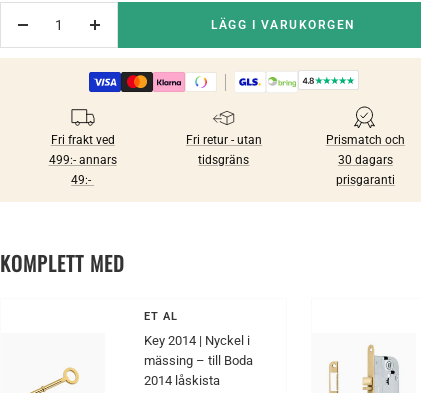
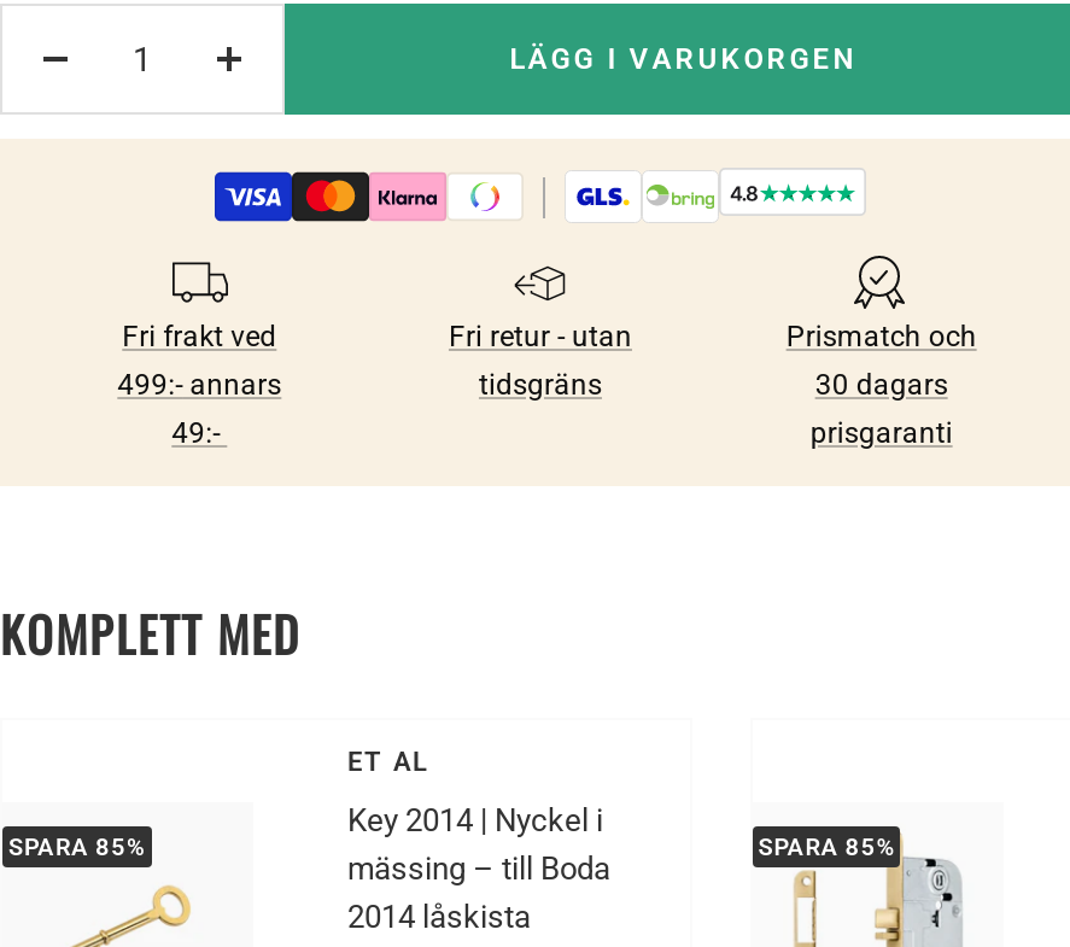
+ SPARA 85%

+ SPARA 85%
